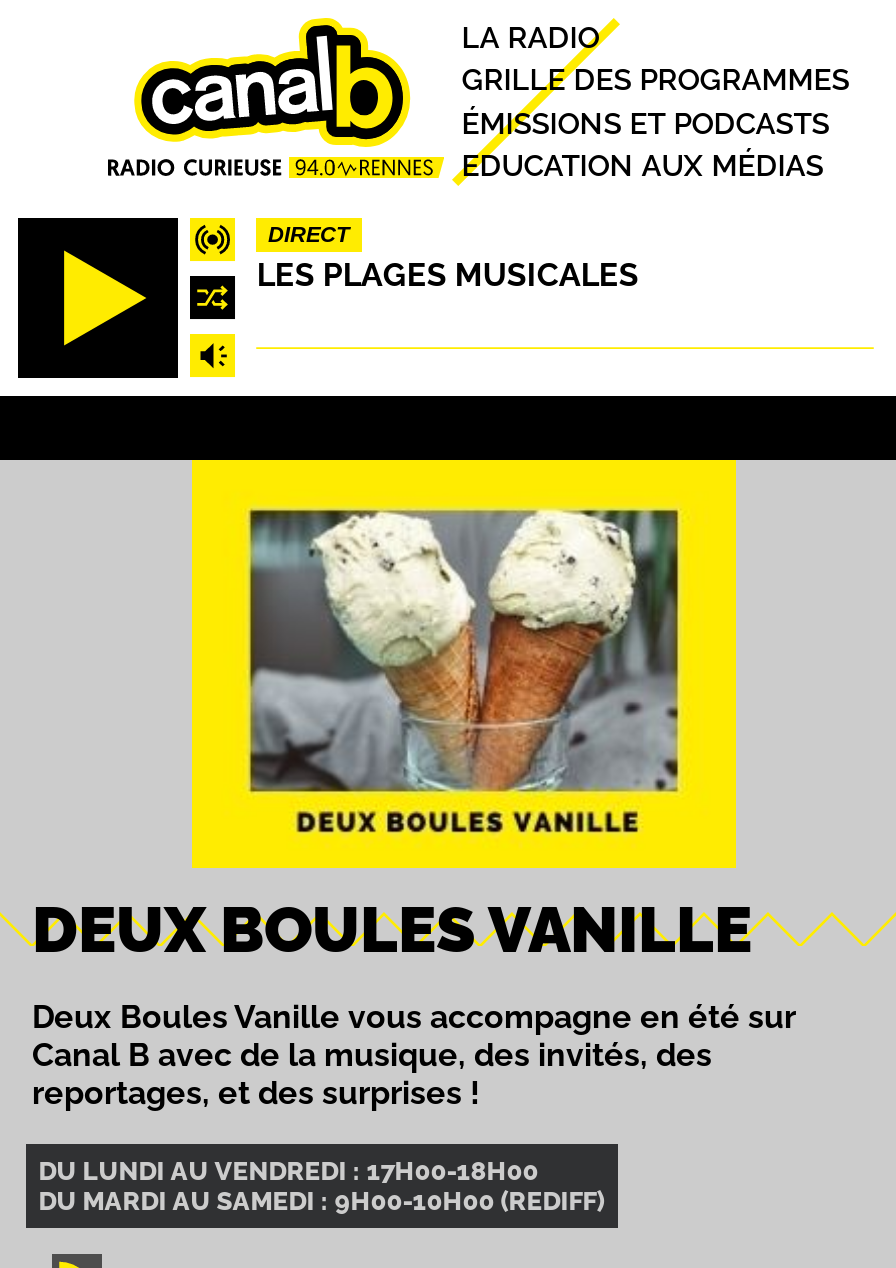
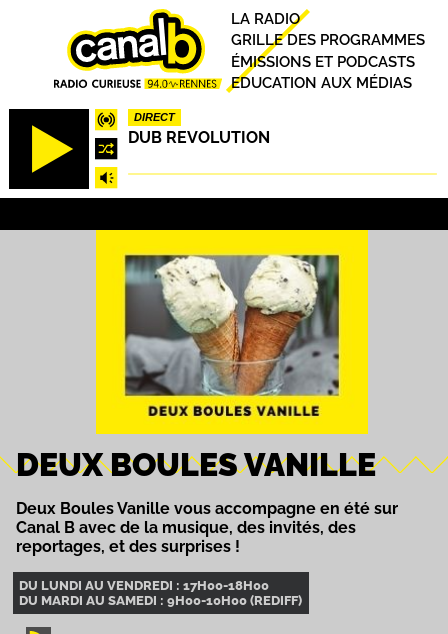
- LES PLAGES MUSICALES
+ DUB REVOLUTION
